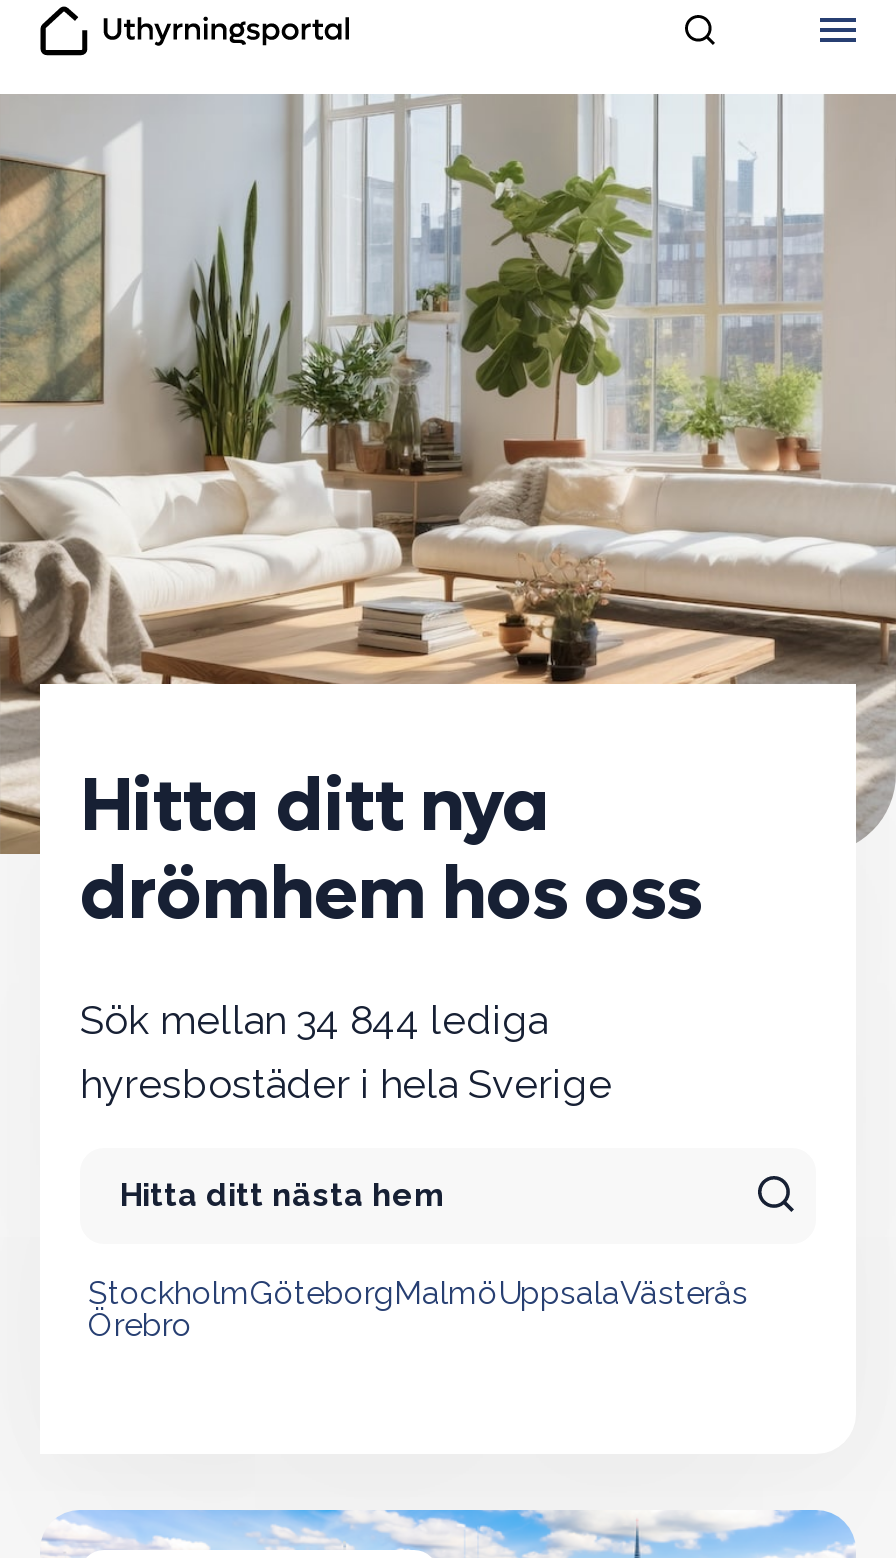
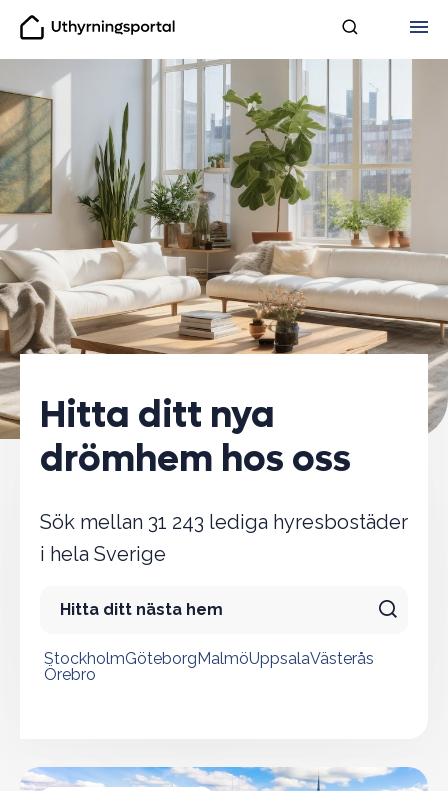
- Sök mellan 34 844 lediga
- hyresbostäder i hela Sverige
+ Sök mellan 31 243 lediga hyresbostäder
+ i hela Sverige
